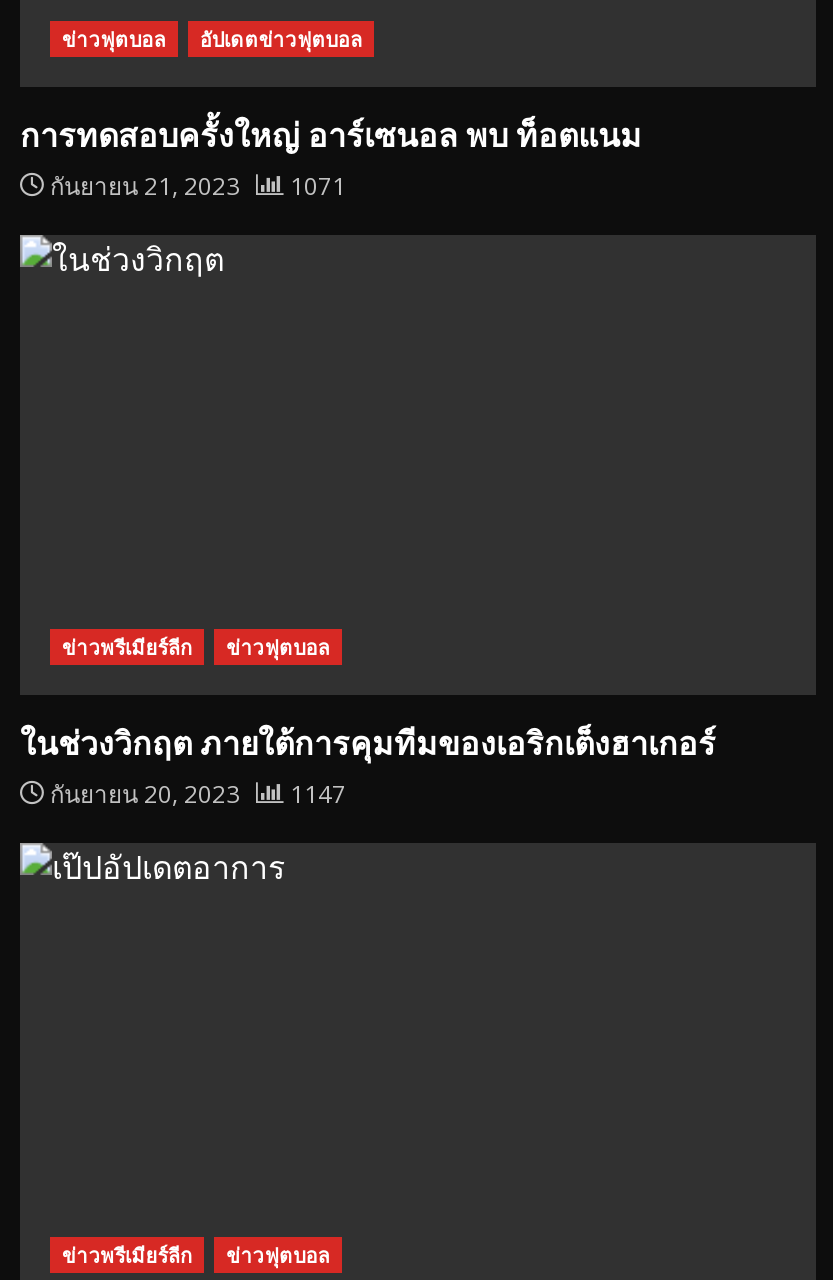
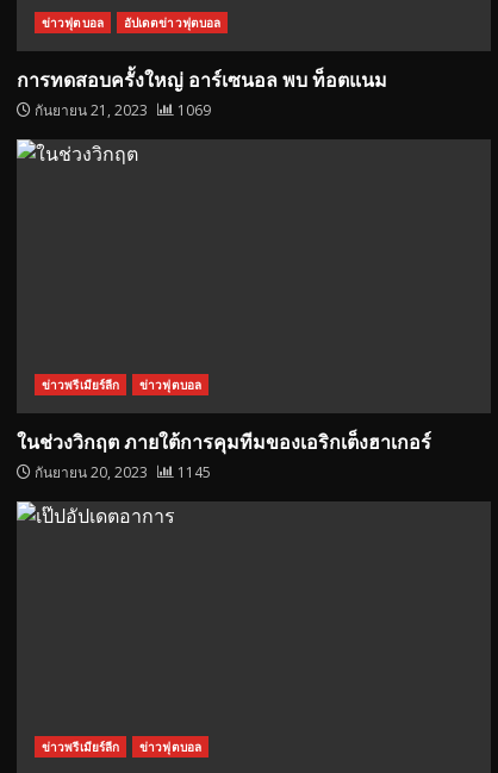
- กันยายน 21, 2023 1071
+ กันยายน 21, 2023 1069

- กันยายน 20, 2023 1147
+ กันยายน 20, 2023 1145
